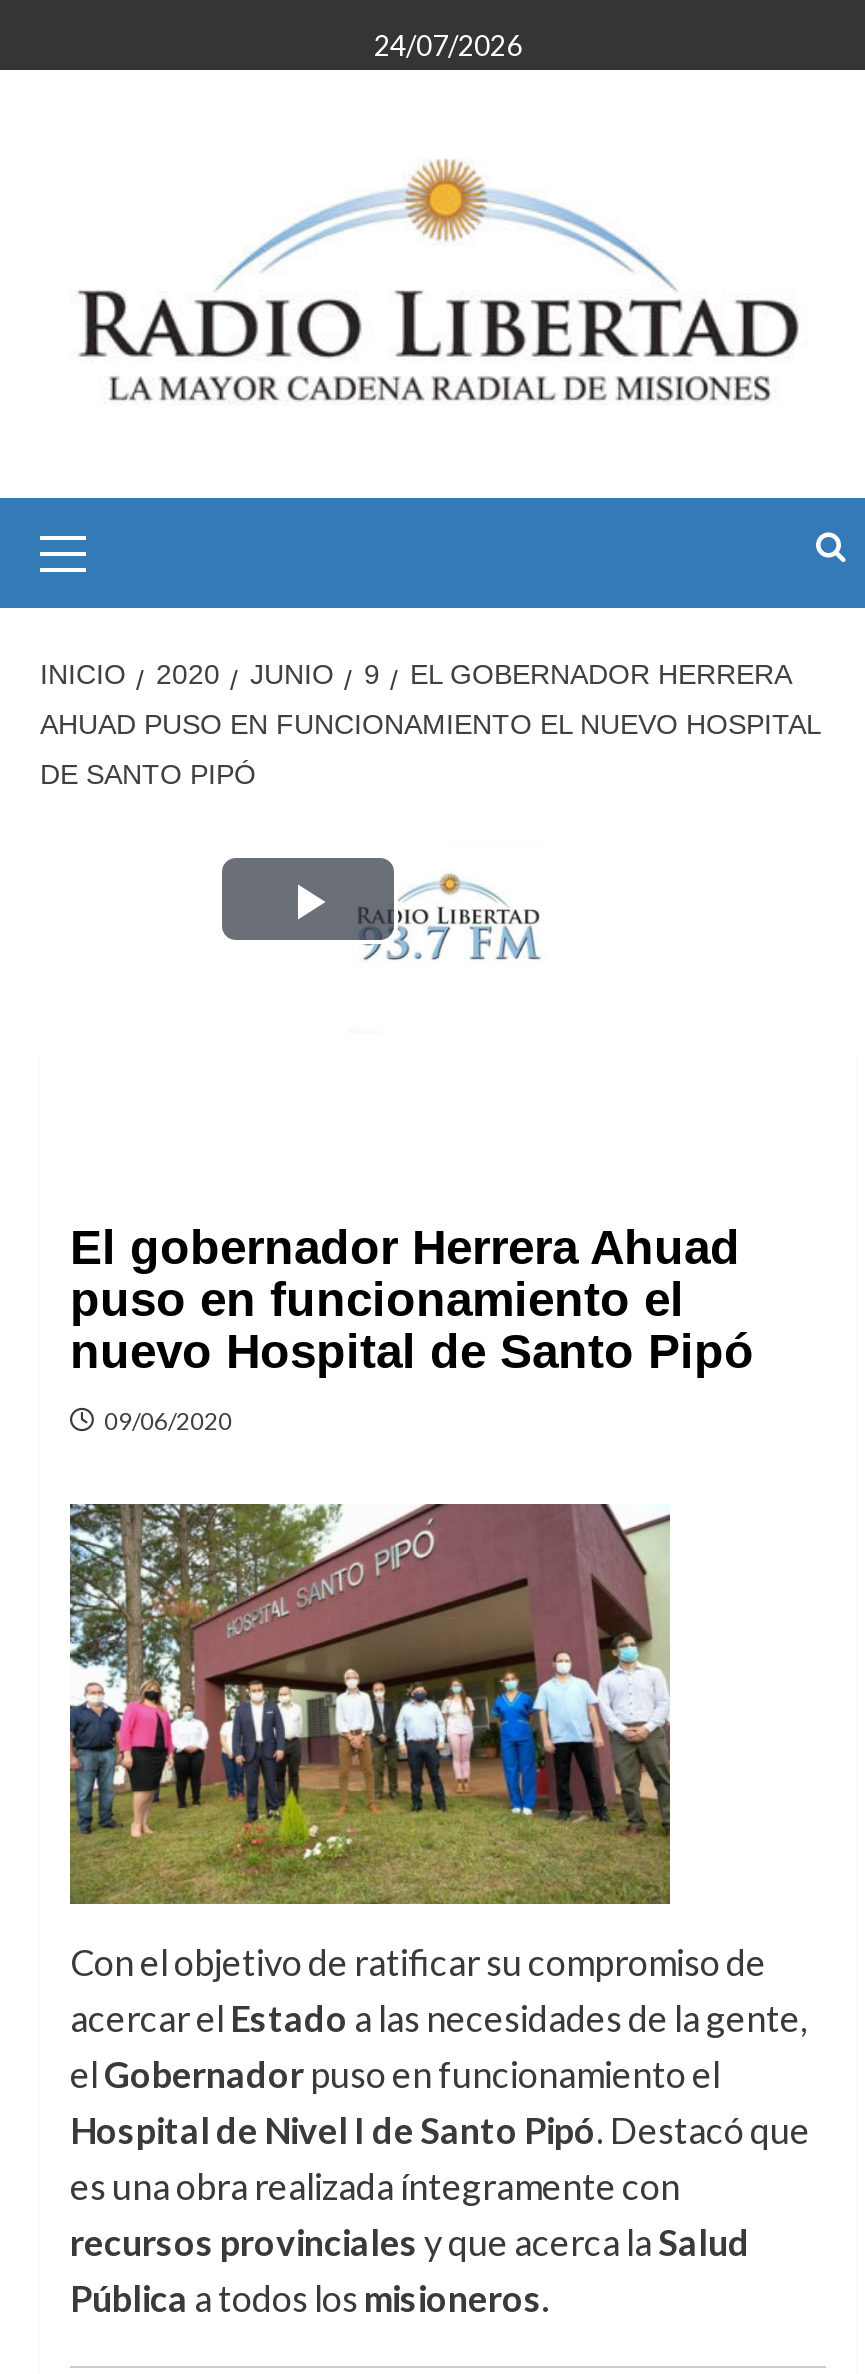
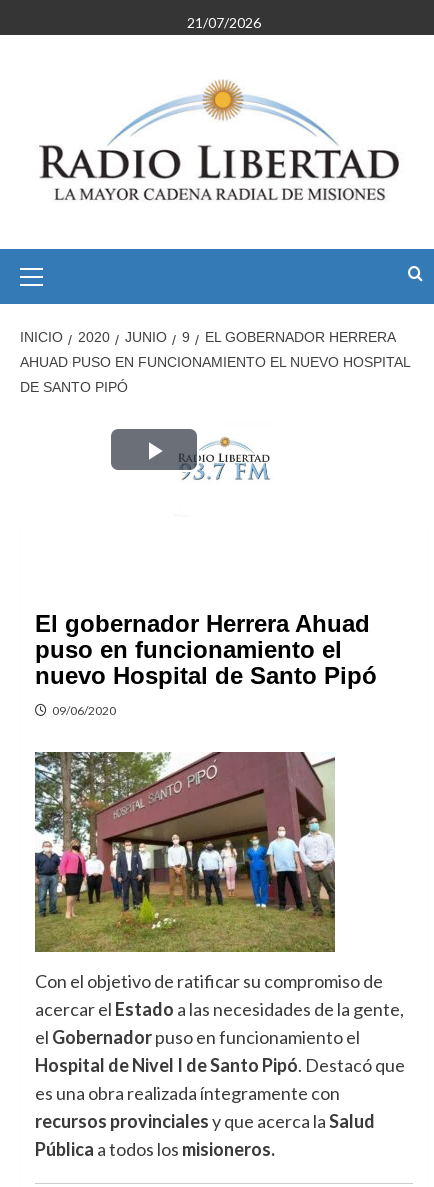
- 24/07/2026
+ 21/07/2026
